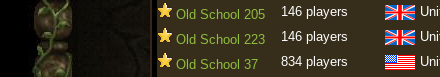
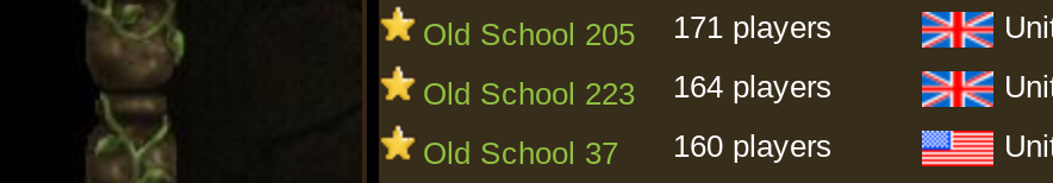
- Old School 205 146 players
+ Old School 205 171 players

- Old School 223 146 players
+ Old School 223 164 players

- Old School 37 834 players
+ Old School 37 160 players
